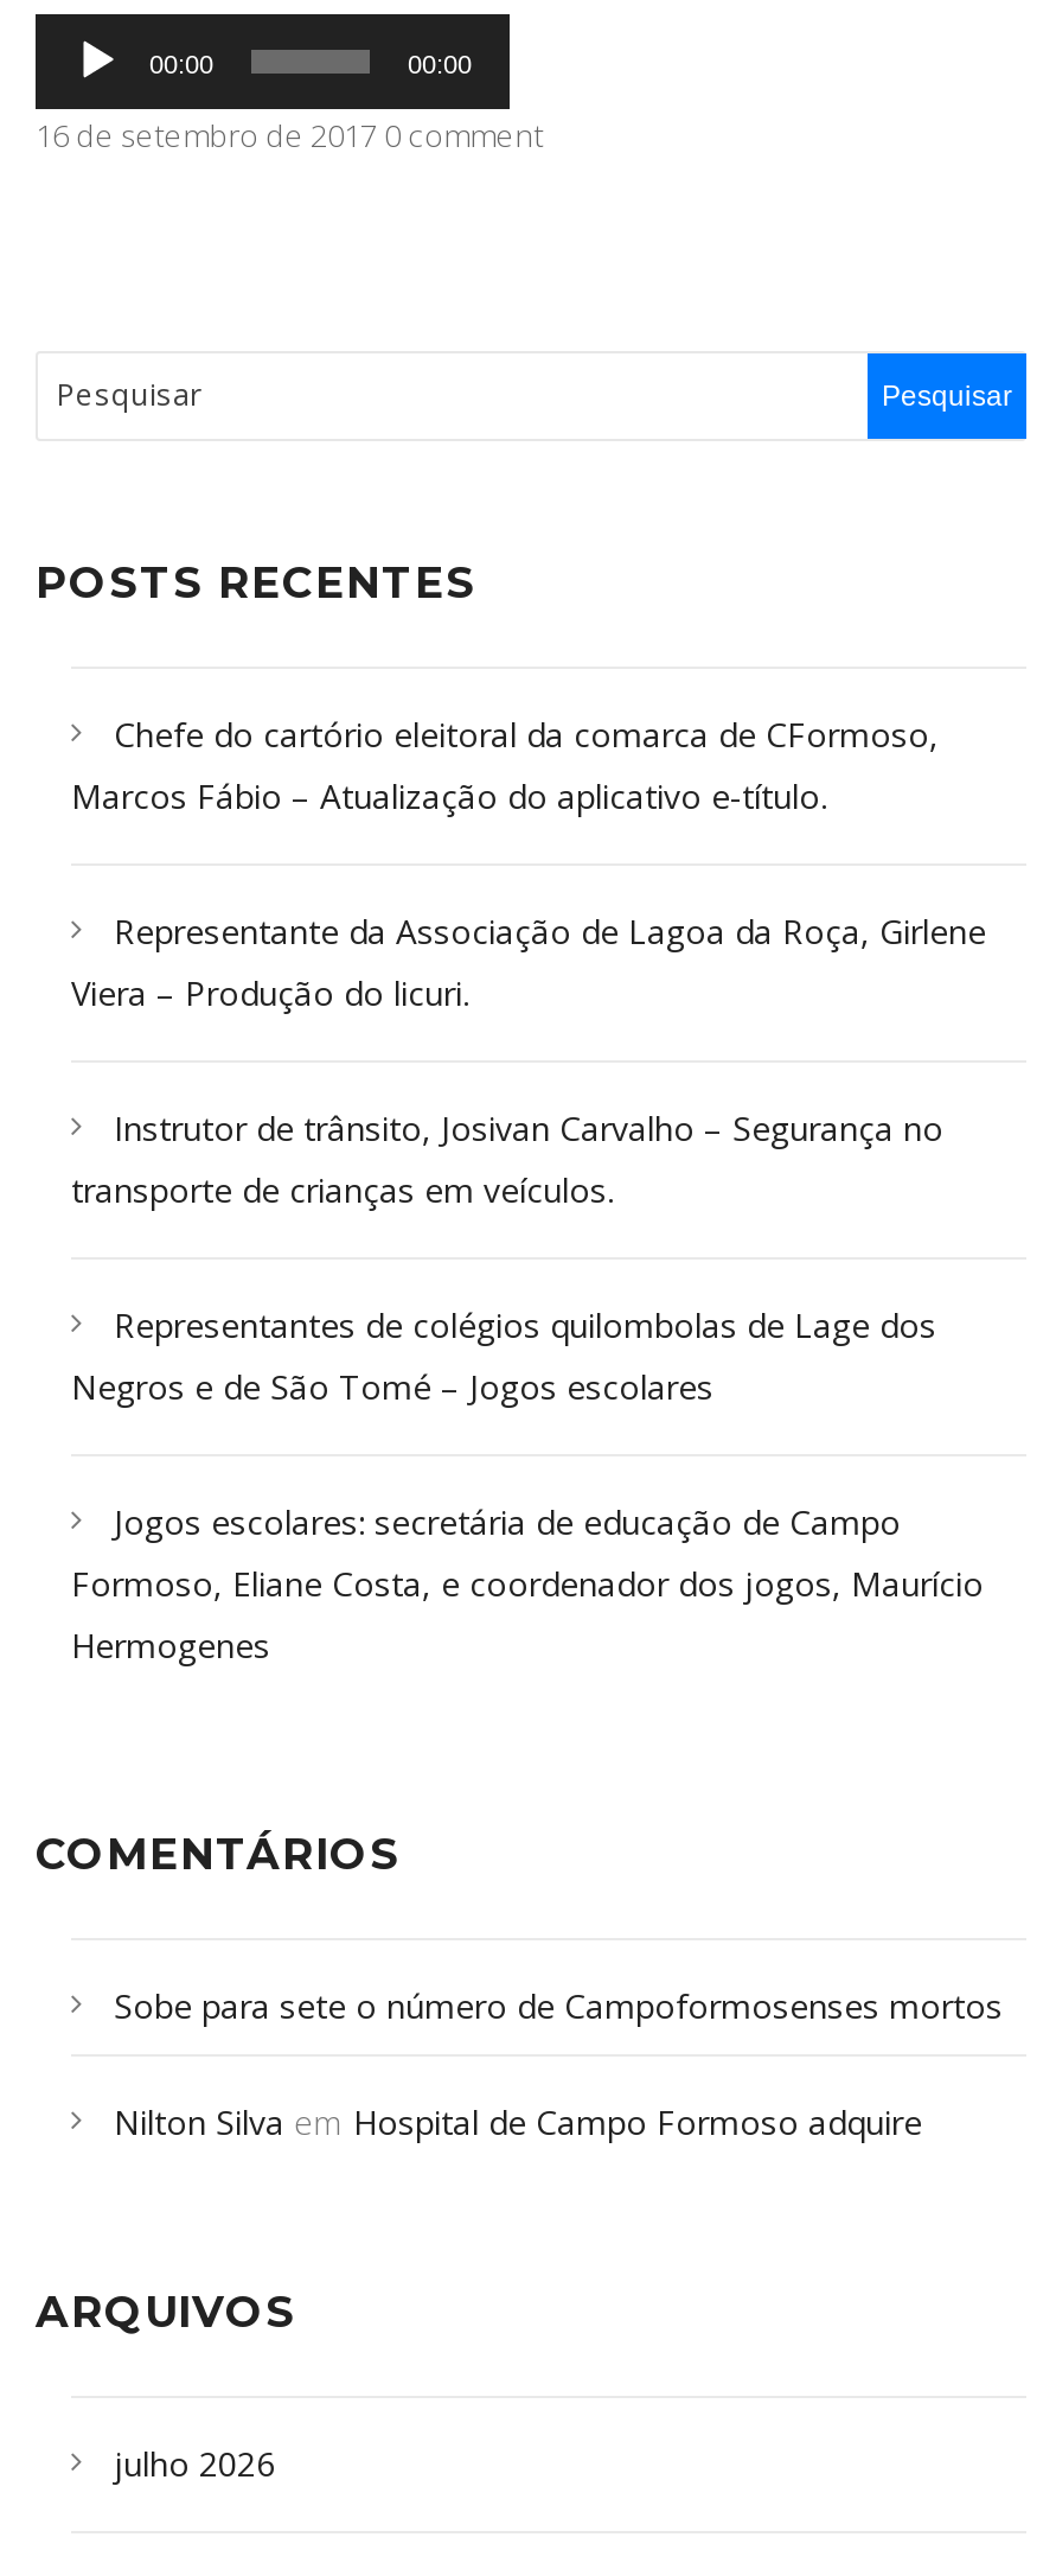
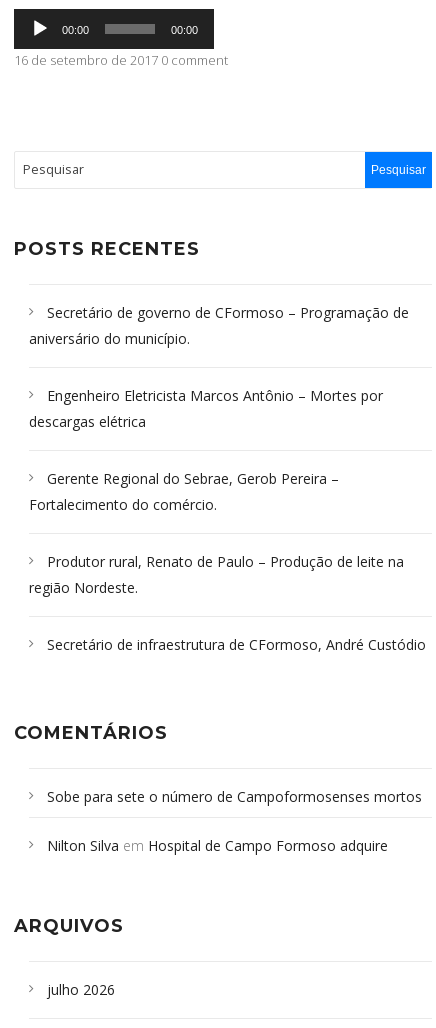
- Chefe do cartório eleitoral da comarca de CFormoso,
- Marcos Fábio – Atualização do aplicativo e-título.
+ Secretário de governo de CFormoso – Programação de
+ aniversário do município.

- Representante da Associação de Lagoa da Roça, Girlene
- Viera – Produção do licuri.
+ Engenheiro Eletricista Marcos Antônio – Mortes por
+ descargas elétrica

- Instrutor de trânsito, Josivan Carvalho – Segurança no
- transporte de crianças em veículos.
+ Gerente Regional do Sebrae, Gerob Pereira –
+ Fortalecimento do comércio.

- Representantes de colégios quilombolas de Lage dos
- Negros e de São Tomé – Jogos escolares
+ Produtor rural, Renato de Paulo – Produção de leite na
+ região Nordeste.

- Jogos escolares: secretária de educação de Campo
- Formoso, Eliane Costa, e coordenador dos jogos, Maurício
- Hermogenes
+ Secretário de infraestrutura de CFormoso, André Custódio
